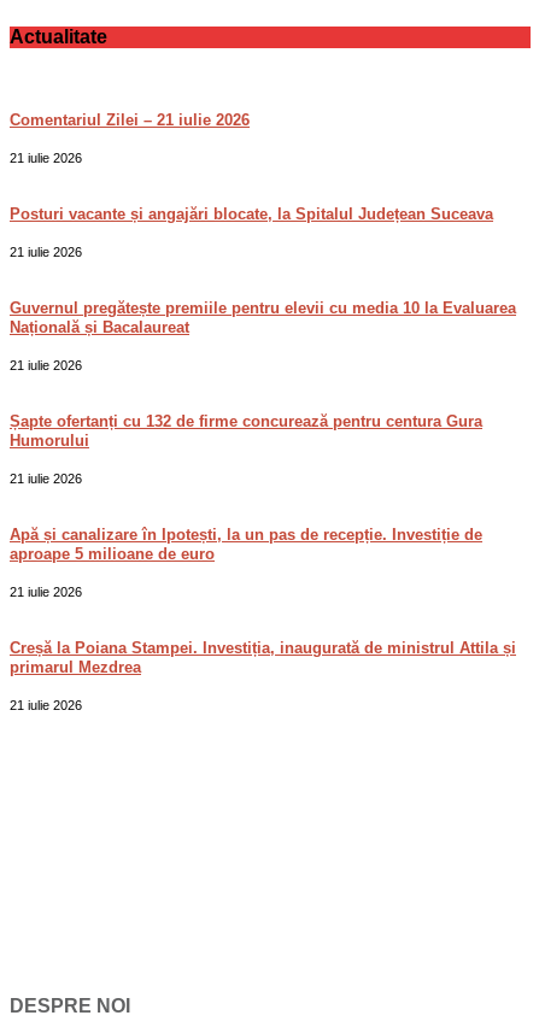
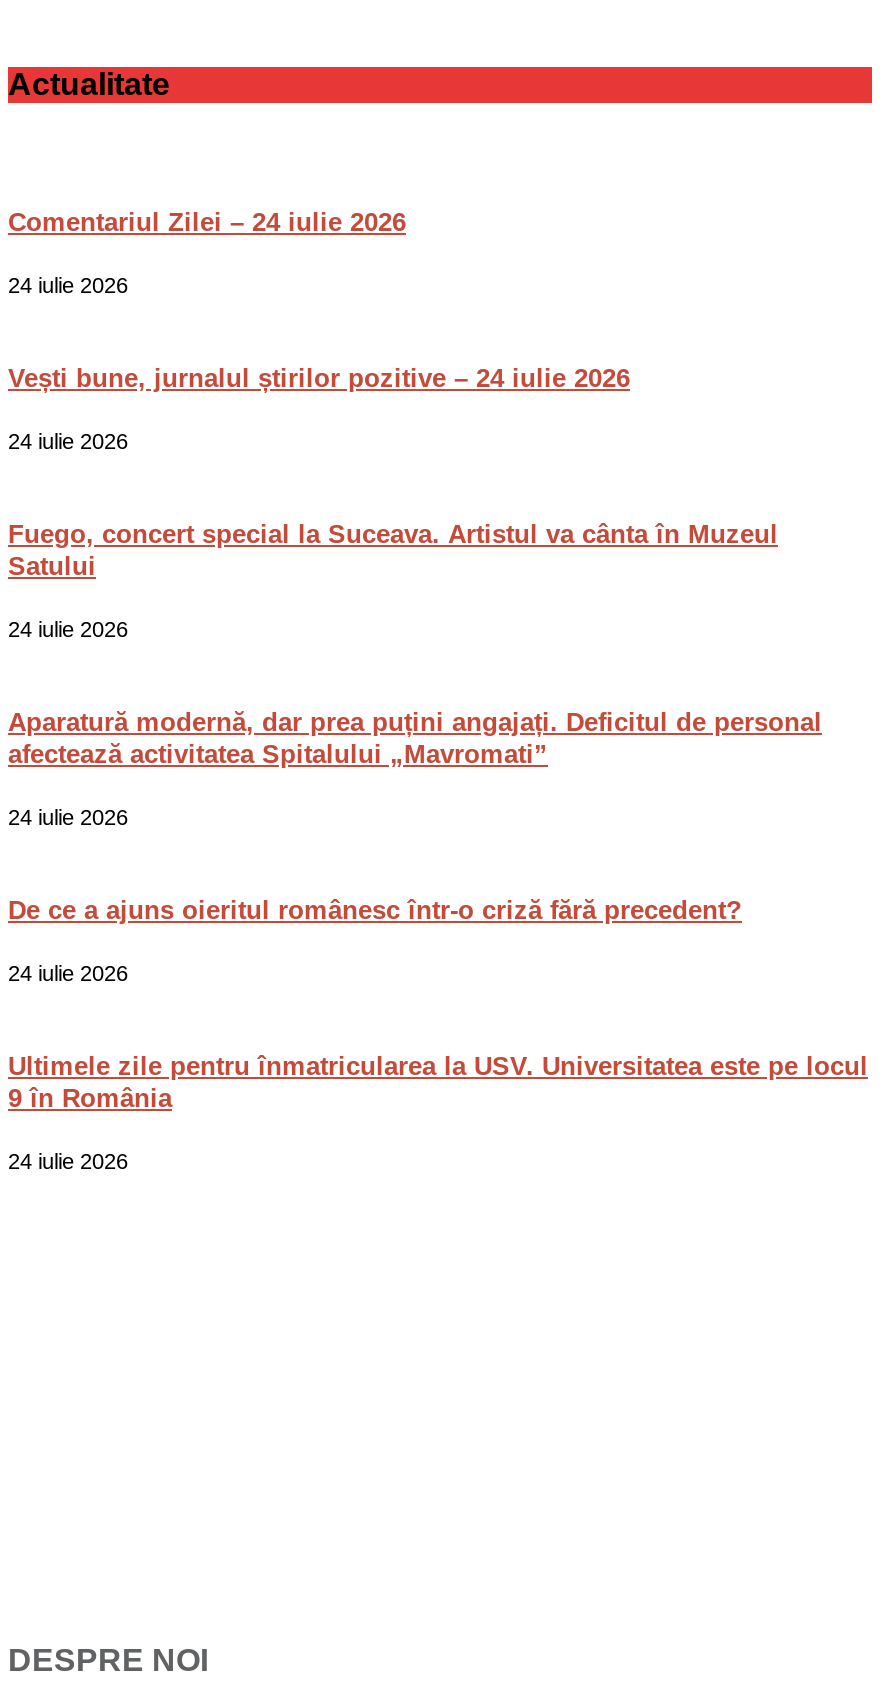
- Comentariul Zilei – 21 iulie 2026
+ Comentariul Zilei – 24 iulie 2026

- 21 iulie 2026
+ 24 iulie 2026

- Posturi vacante și angajări blocate, la Spitalul Județean Suceava
+ Vești bune, jurnalul știrilor pozitive – 24 iulie 2026

- 21 iulie 2026
+ 24 iulie 2026

- Guvernul pregătește premiile pentru elevii cu media 10 la Evaluarea
- Națională și Bacalaureat
+ Fuego, concert special la Suceava. Artistul va cânta în Muzeul
+ Satului

- 21 iulie 2026
+ 24 iulie 2026

- Șapte ofertanți cu 132 de firme concurează pentru centura Gura
- Humorului
+ Aparatură modernă, dar prea puțini angajați. Deficitul de personal
+ afectează activitatea Spitalului „Mavromati”

- 21 iulie 2026
+ 24 iulie 2026

- Apă și canalizare în Ipotești, la un pas de recepție. Investiție de
- aproape 5 milioane de euro
+ De ce a ajuns oieritul românesc într-o criză fără precedent?

- 21 iulie 2026
+ 24 iulie 2026

- Creșă la Poiana Stampei. Investiția, inaugurată de ministrul Attila și
- primarul Mezdrea
+ Ultimele zile pentru înmatricularea la USV. Universitatea este pe locul
+ 9 în România

- 21 iulie 2026
+ 24 iulie 2026
